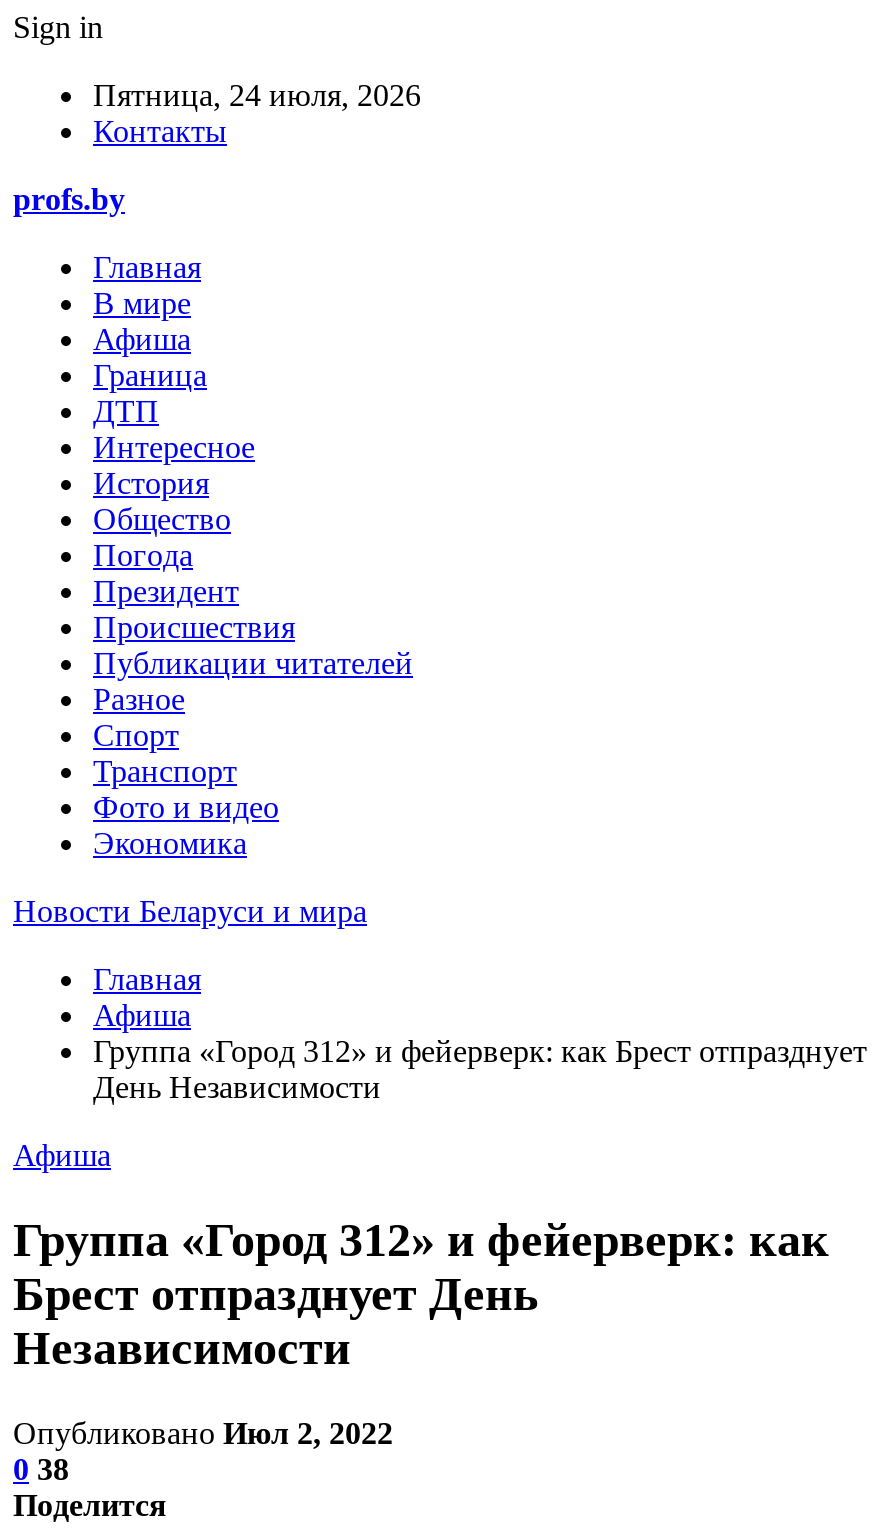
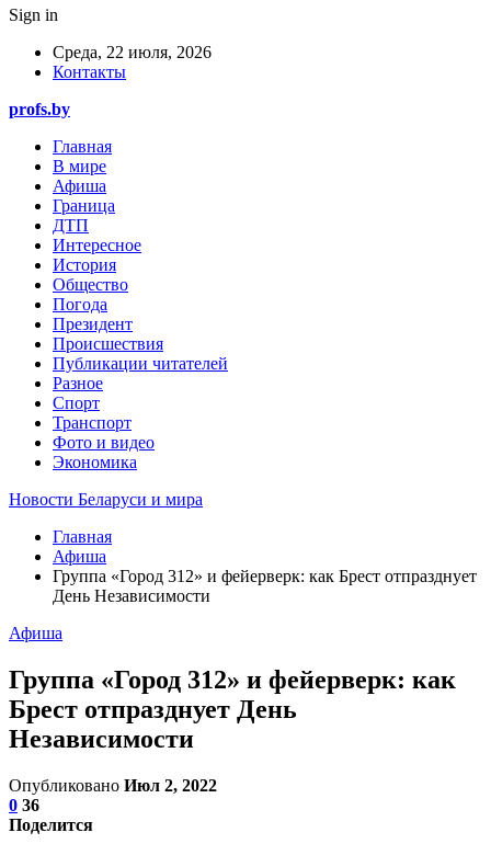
- Пятница, 24 июля, 2026
+ Среда, 22 июля, 2026

- 0 38
+ 0 36
